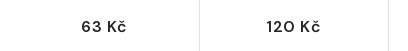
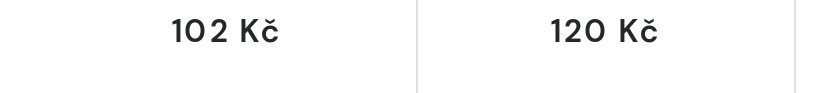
- 63 Kč
+ 102 Kč
